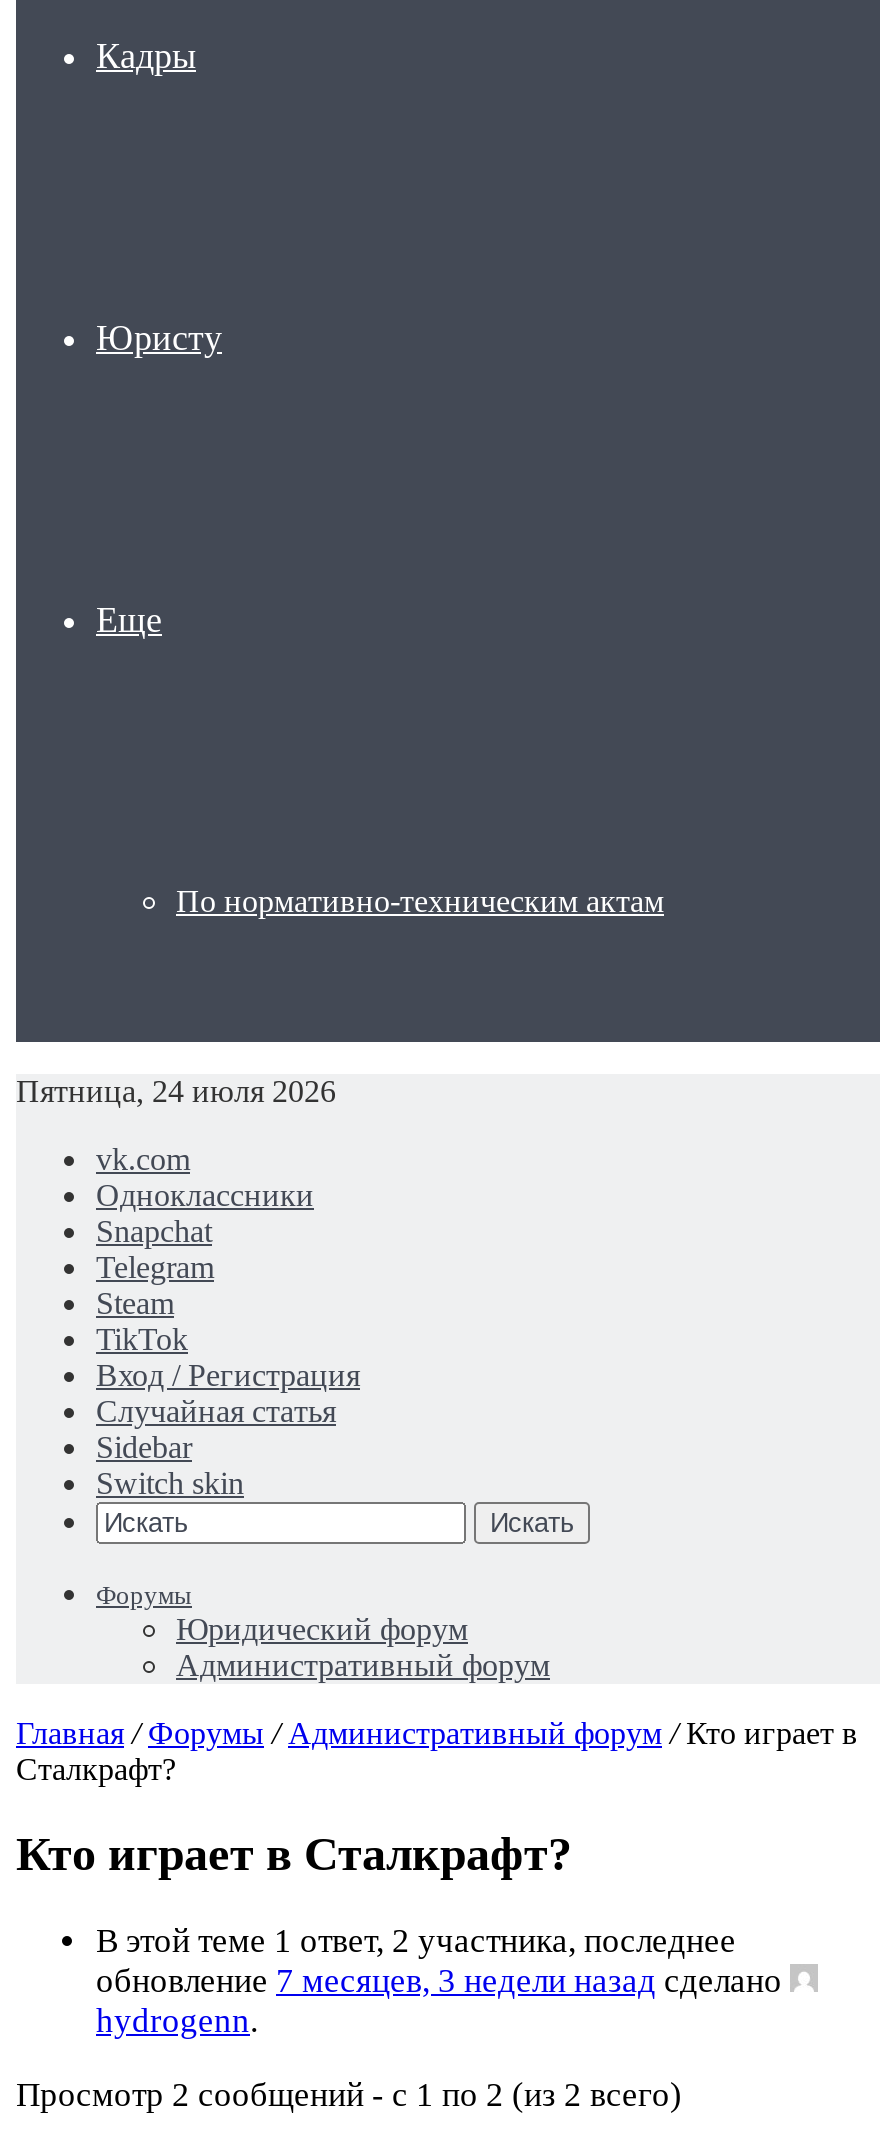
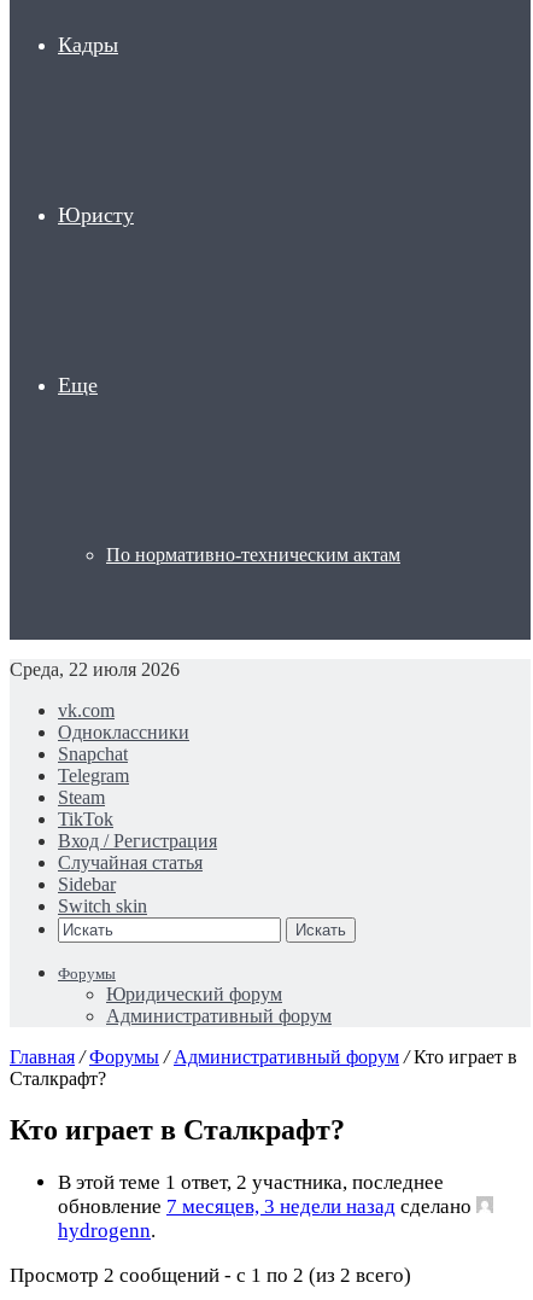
- Пятница, 24 июля 2026
+ Среда, 22 июля 2026
